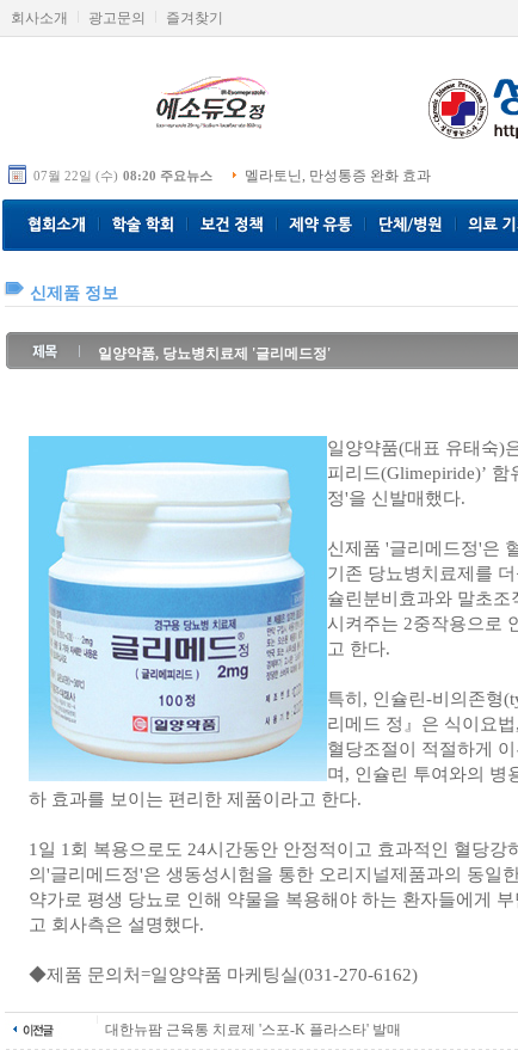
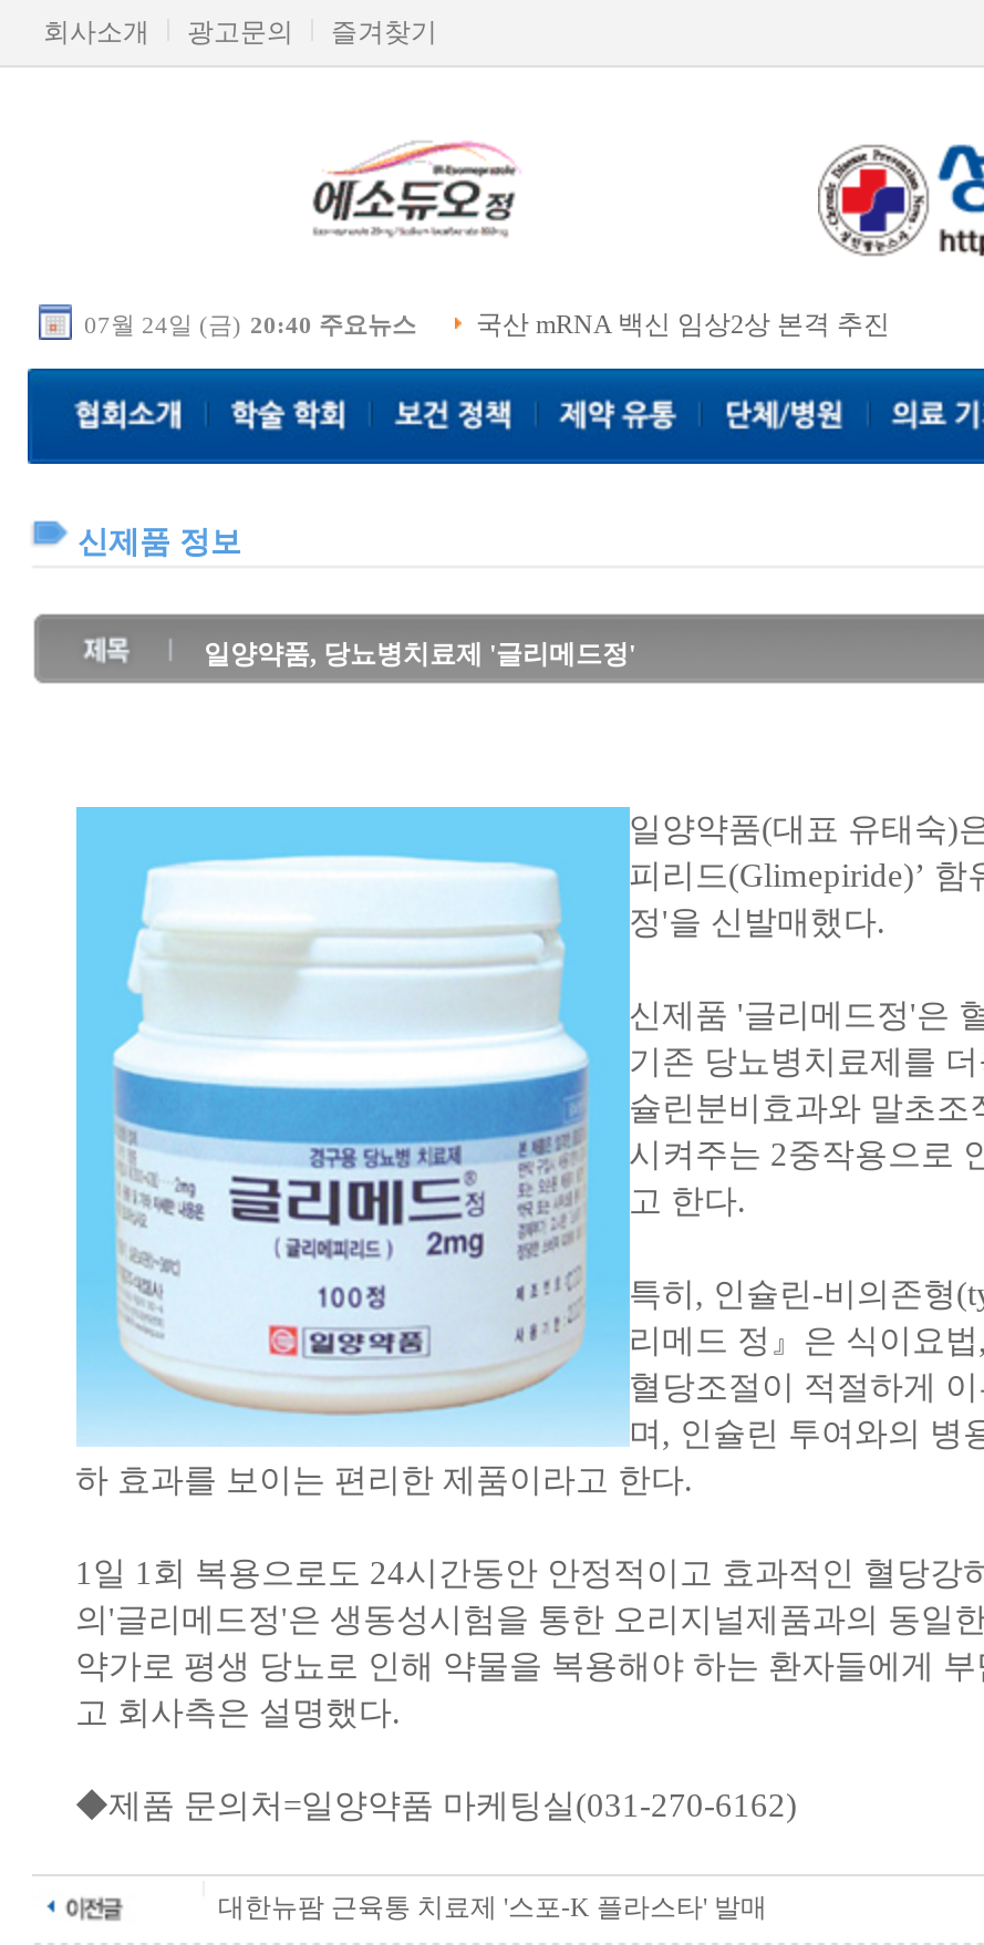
- 07월 22일 (수) 08:20 주요뉴스
- 멜라토닌, 만성통증 완화 효과
+ 07월 24일 (금) 20:40 주요뉴스
+ 국산 mRNA 백신 임상2상 본격 추진
